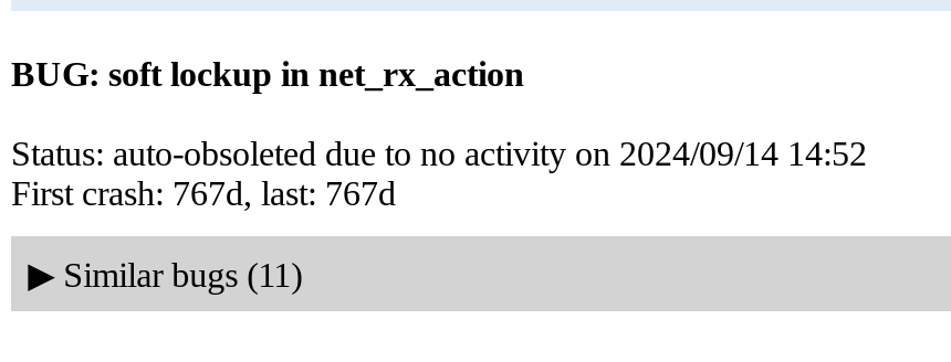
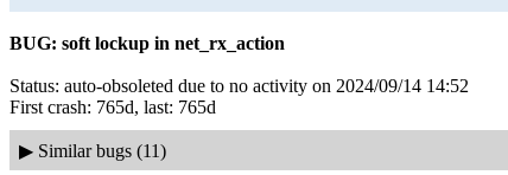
- First crash: 767d, last: 767d
+ First crash: 765d, last: 765d
